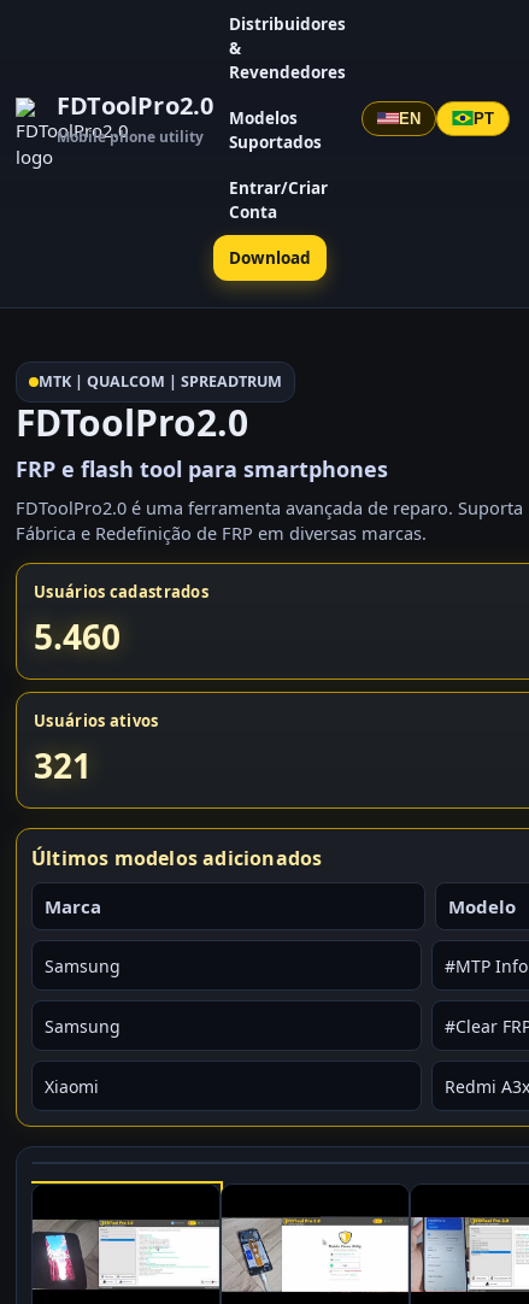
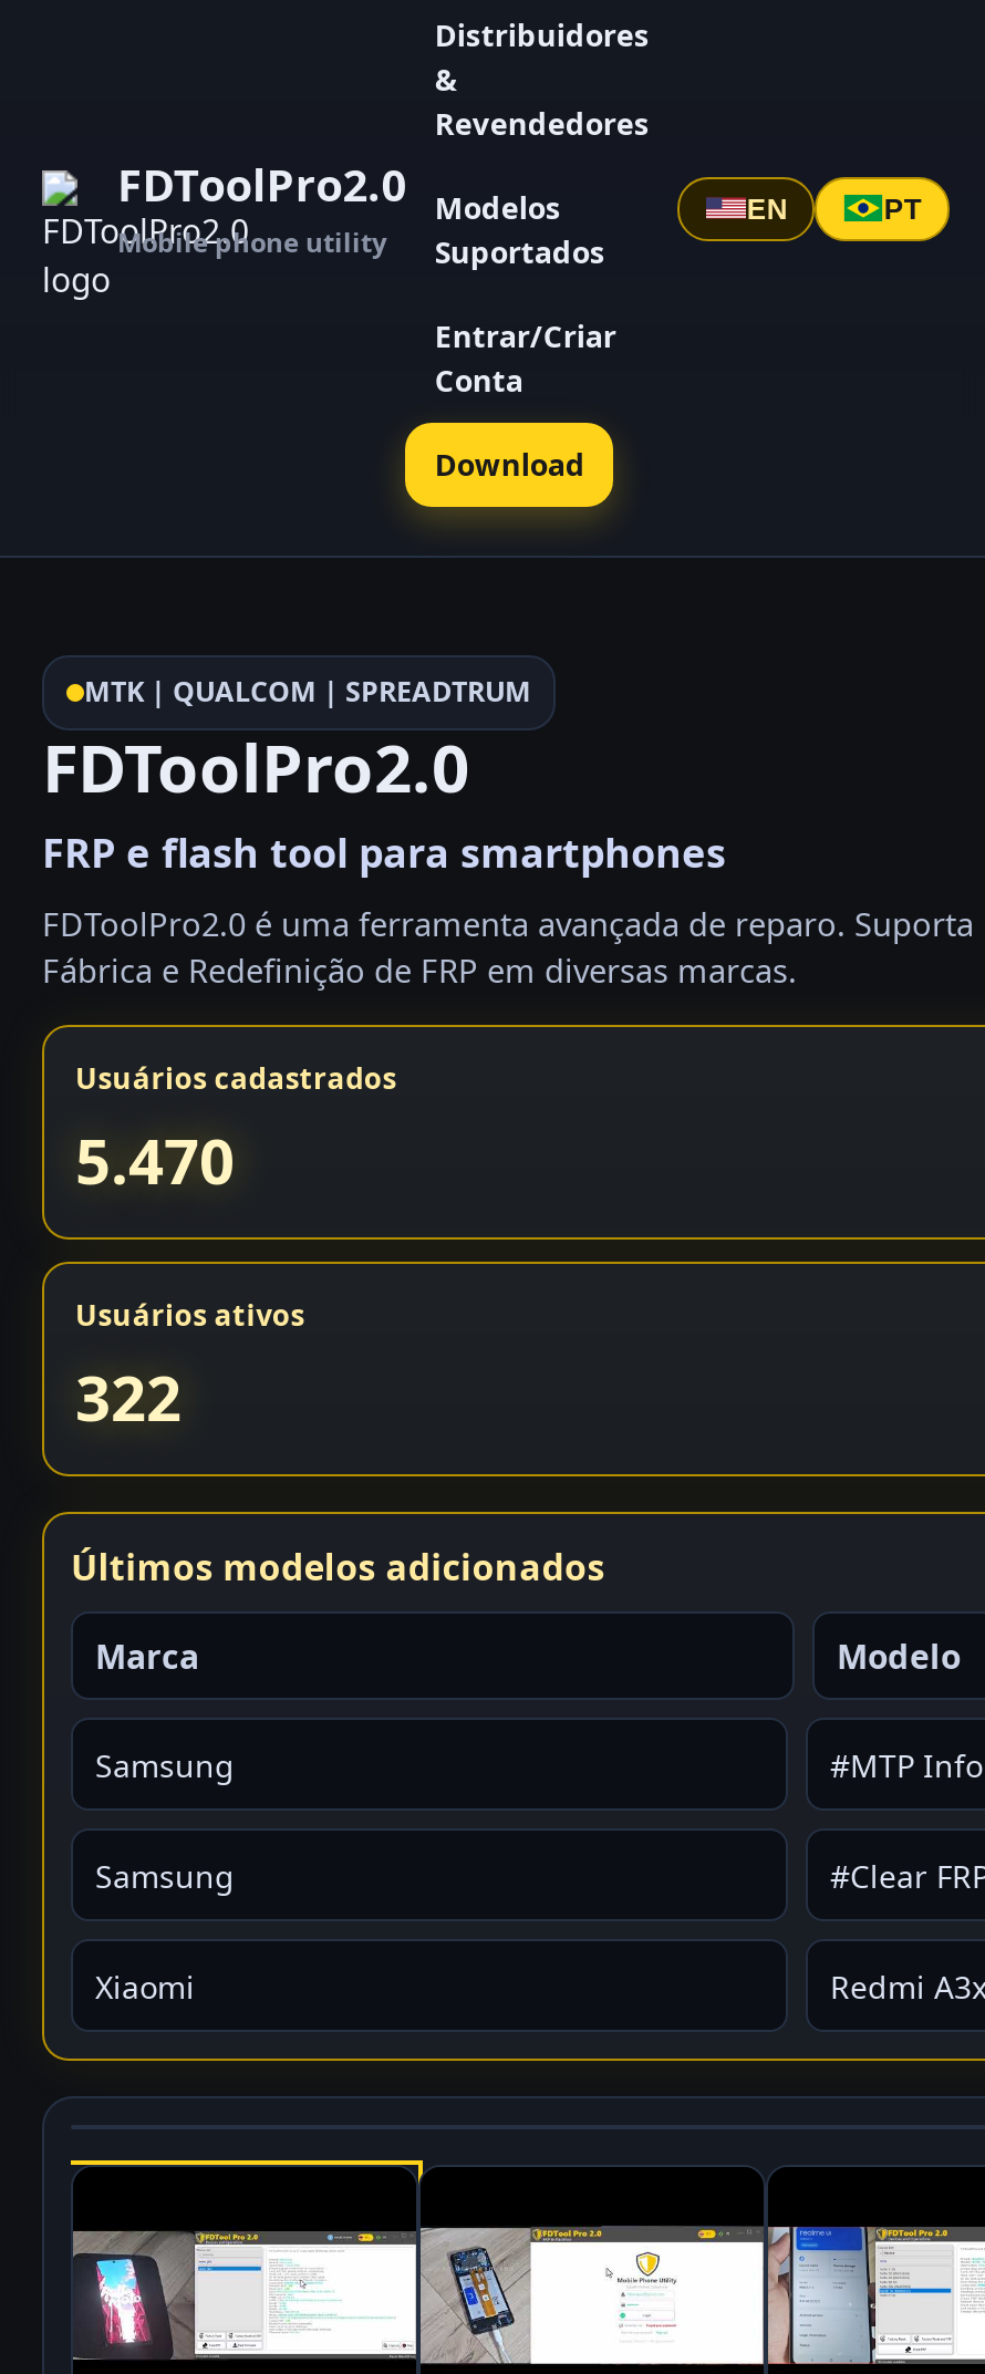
- 5.460
+ 5.470

- 321
+ 322
